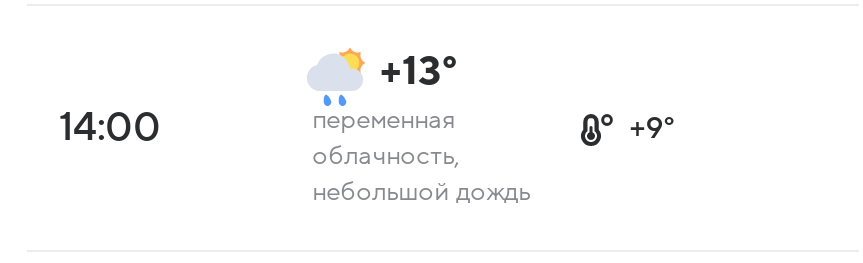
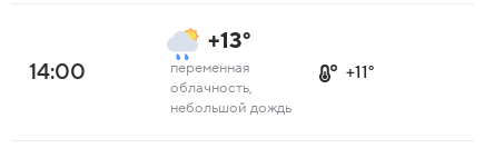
- +9°
+ +11°
